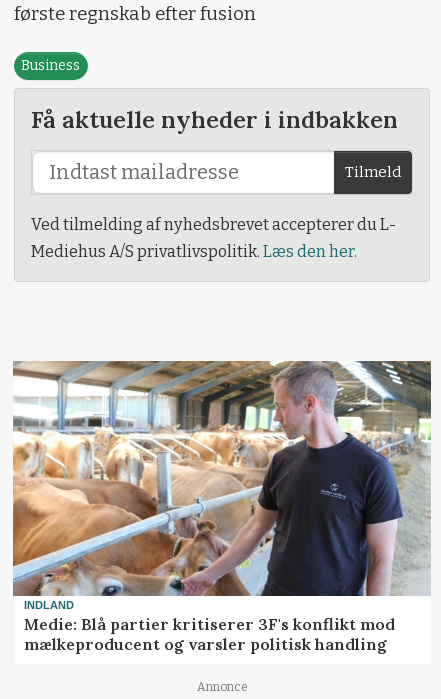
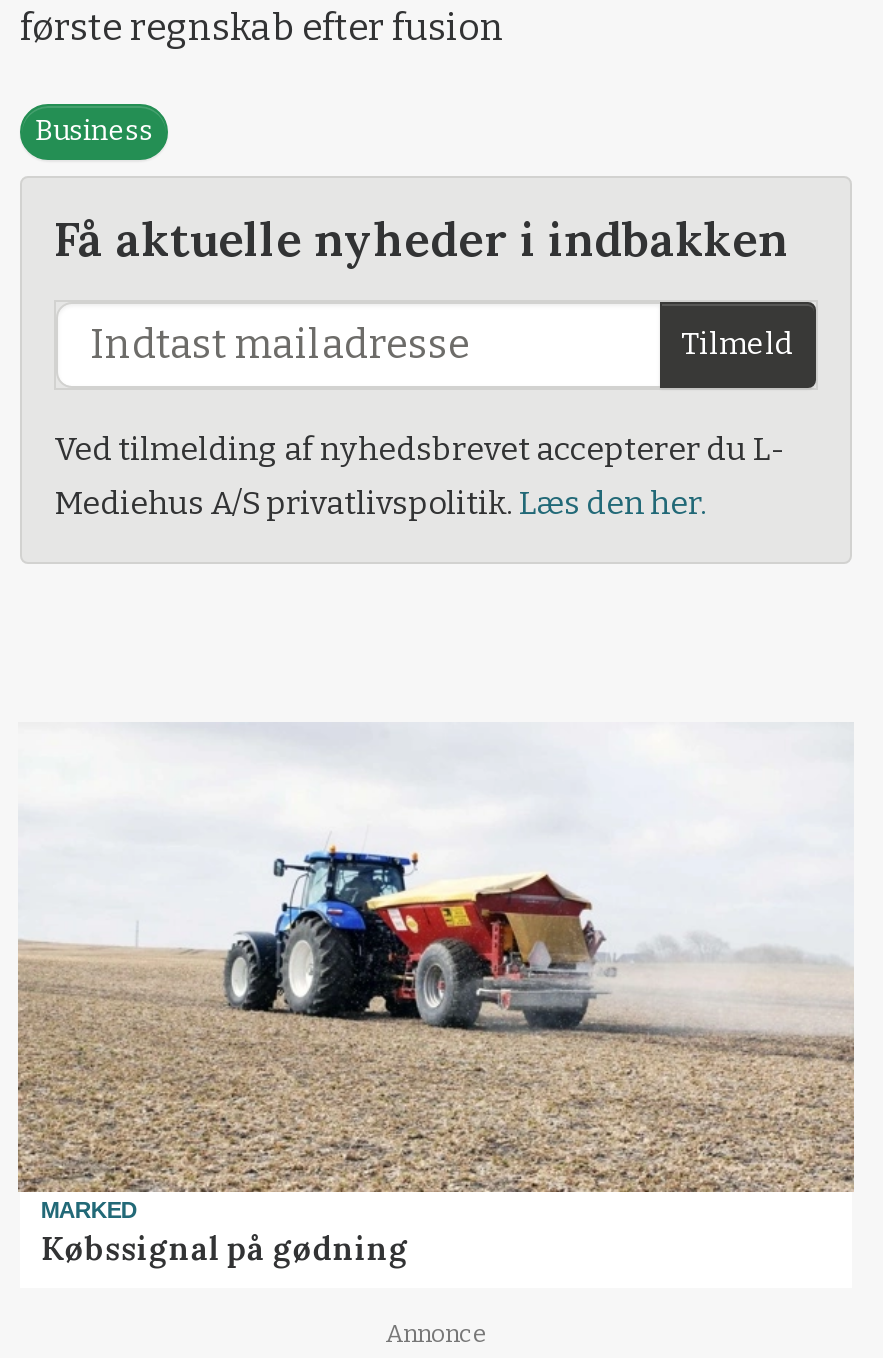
- [image]
- INDLAND
- Medie: Blå partier kritiserer 3F's konflikt mod
- mælkeproducent og varsler politisk handling
+ [image]
+ MARKED
+ Købssignal på gødning
